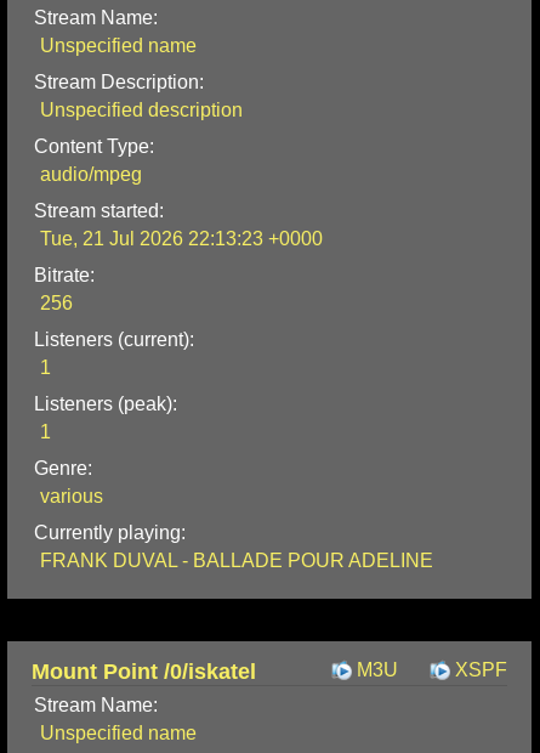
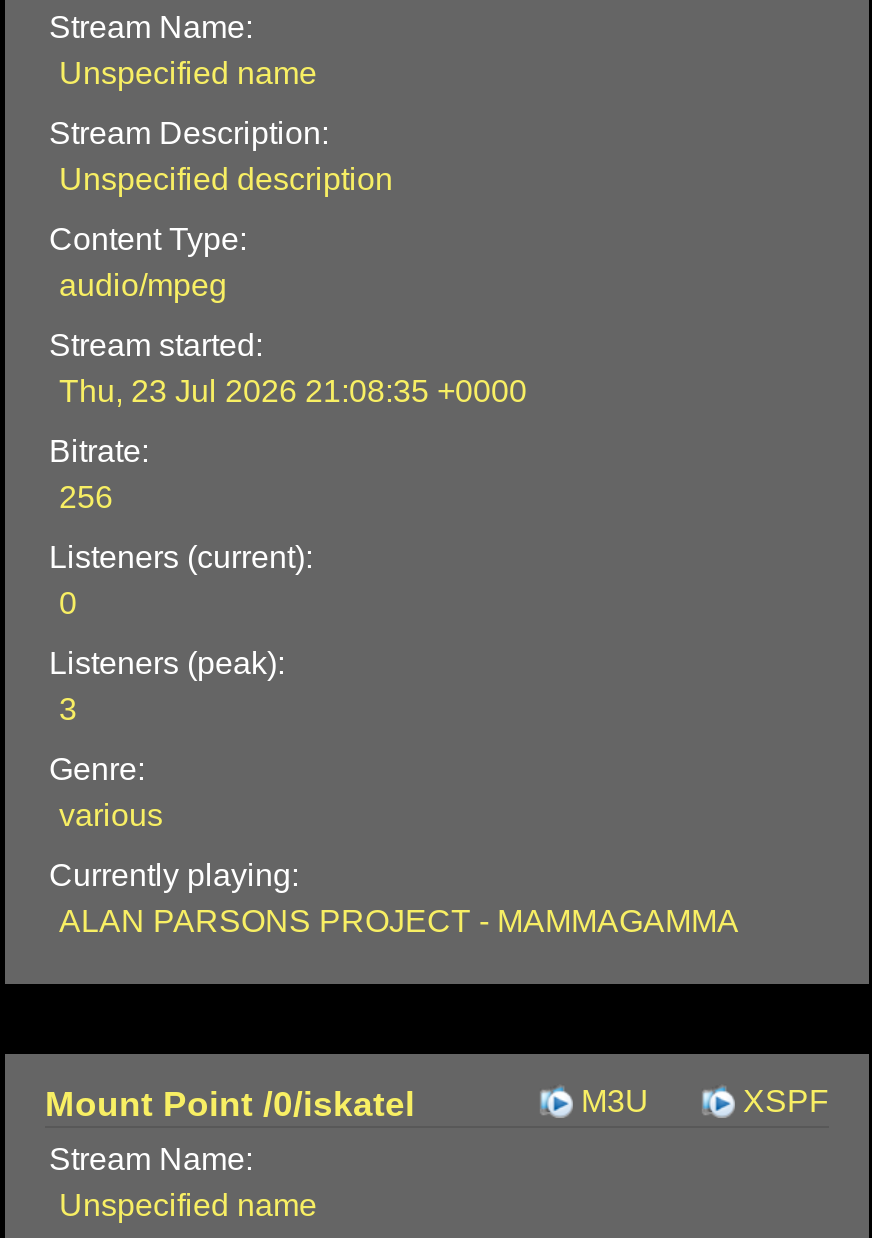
- Tue, 21 Jul 2026 22:13:23 +0000
+ Thu, 23 Jul 2026 21:08:35 +0000

- 1
+ 0

- 1
+ 3

- FRANK DUVAL - BALLADE POUR ADELINE
+ ALAN PARSONS PROJECT - MAMMAGAMMA
